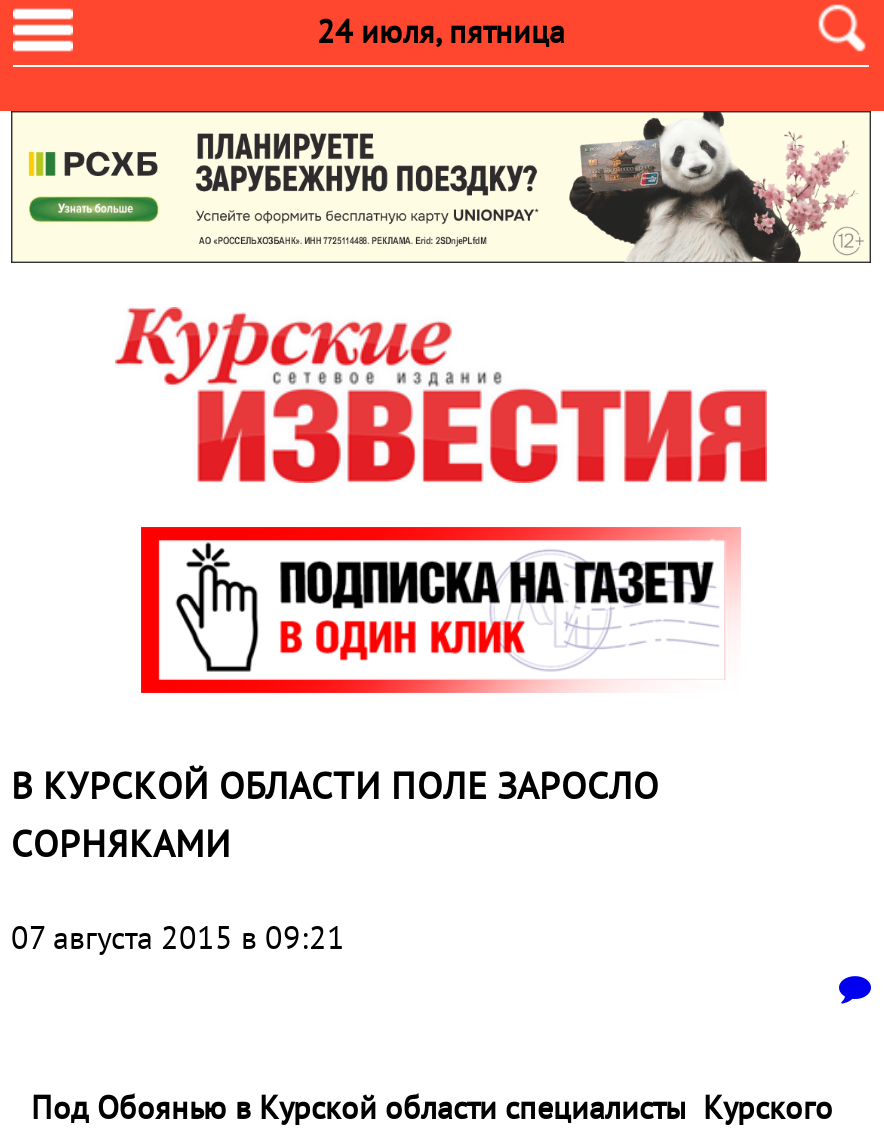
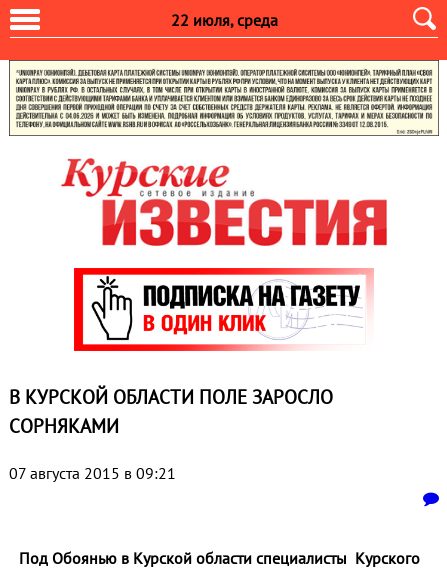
- 24 июля, пятница
+ 22 июля, среда

- [image]
+ [image]
